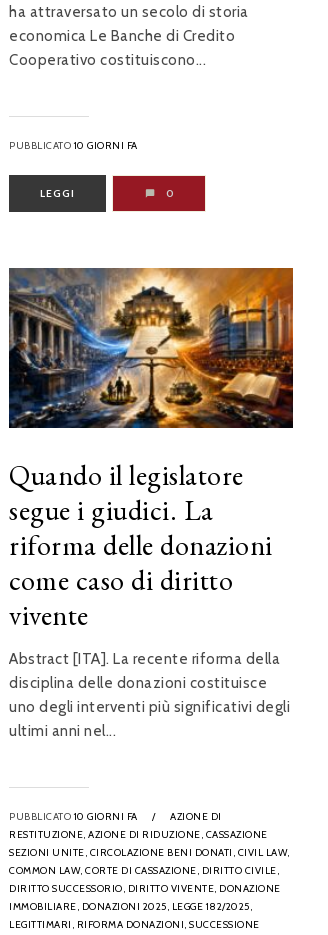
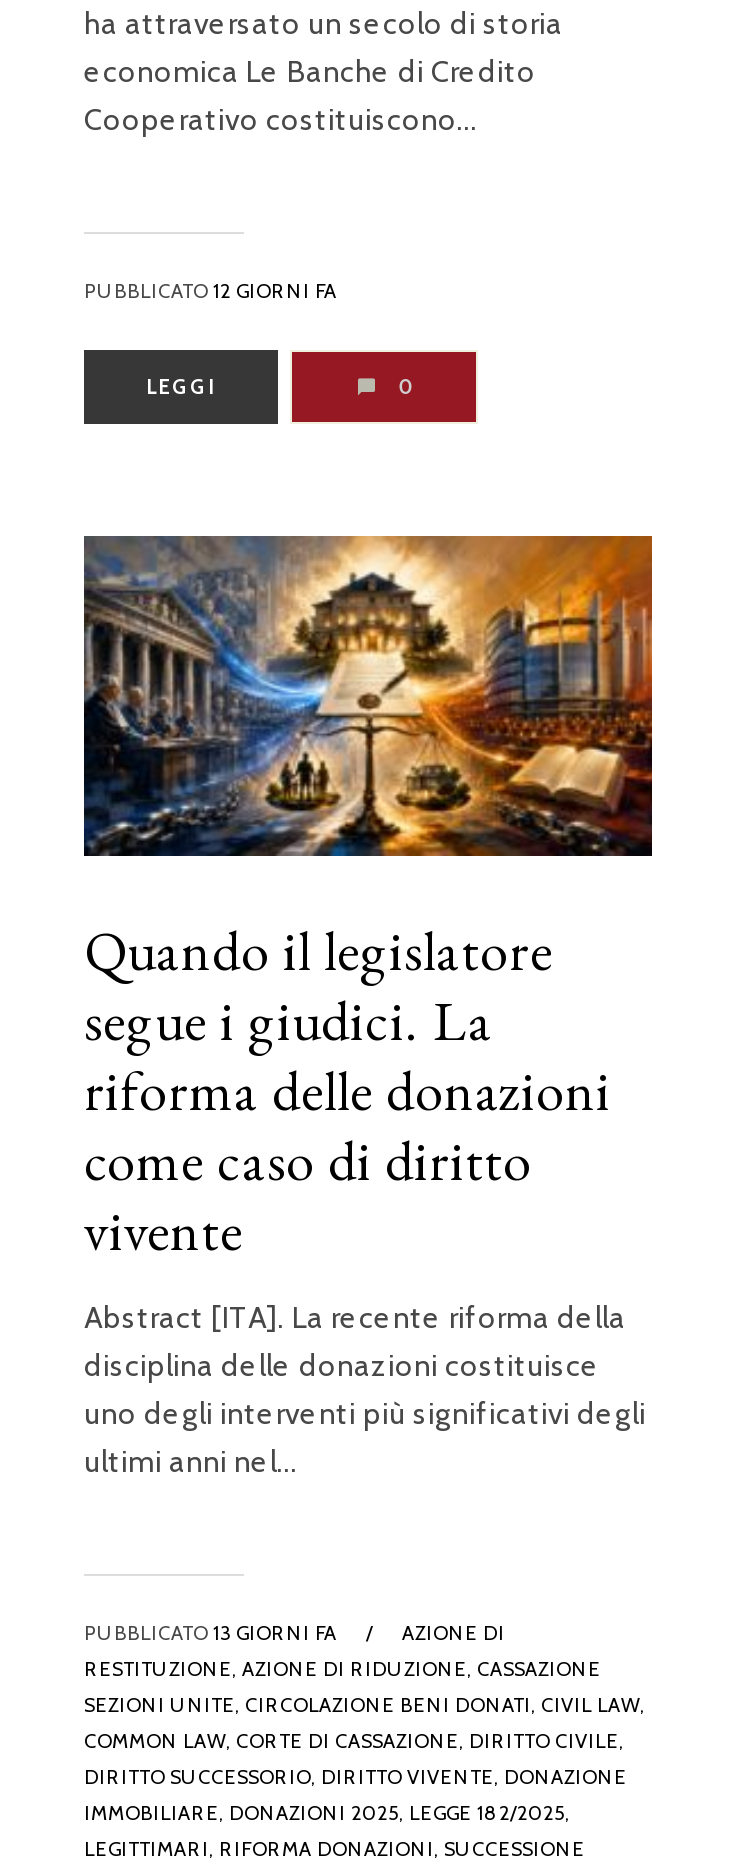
- PUBBLICATO 10 GIORNI FA
+ PUBBLICATO 12 GIORNI FA

- PUBBLICATO 10 GIORNI FA
+ PUBBLICATO 13 GIORNI FA
